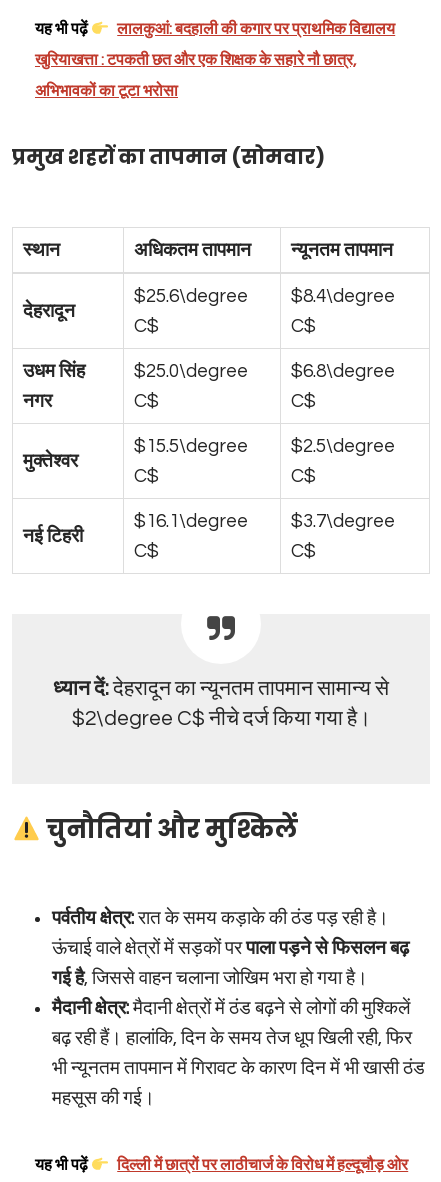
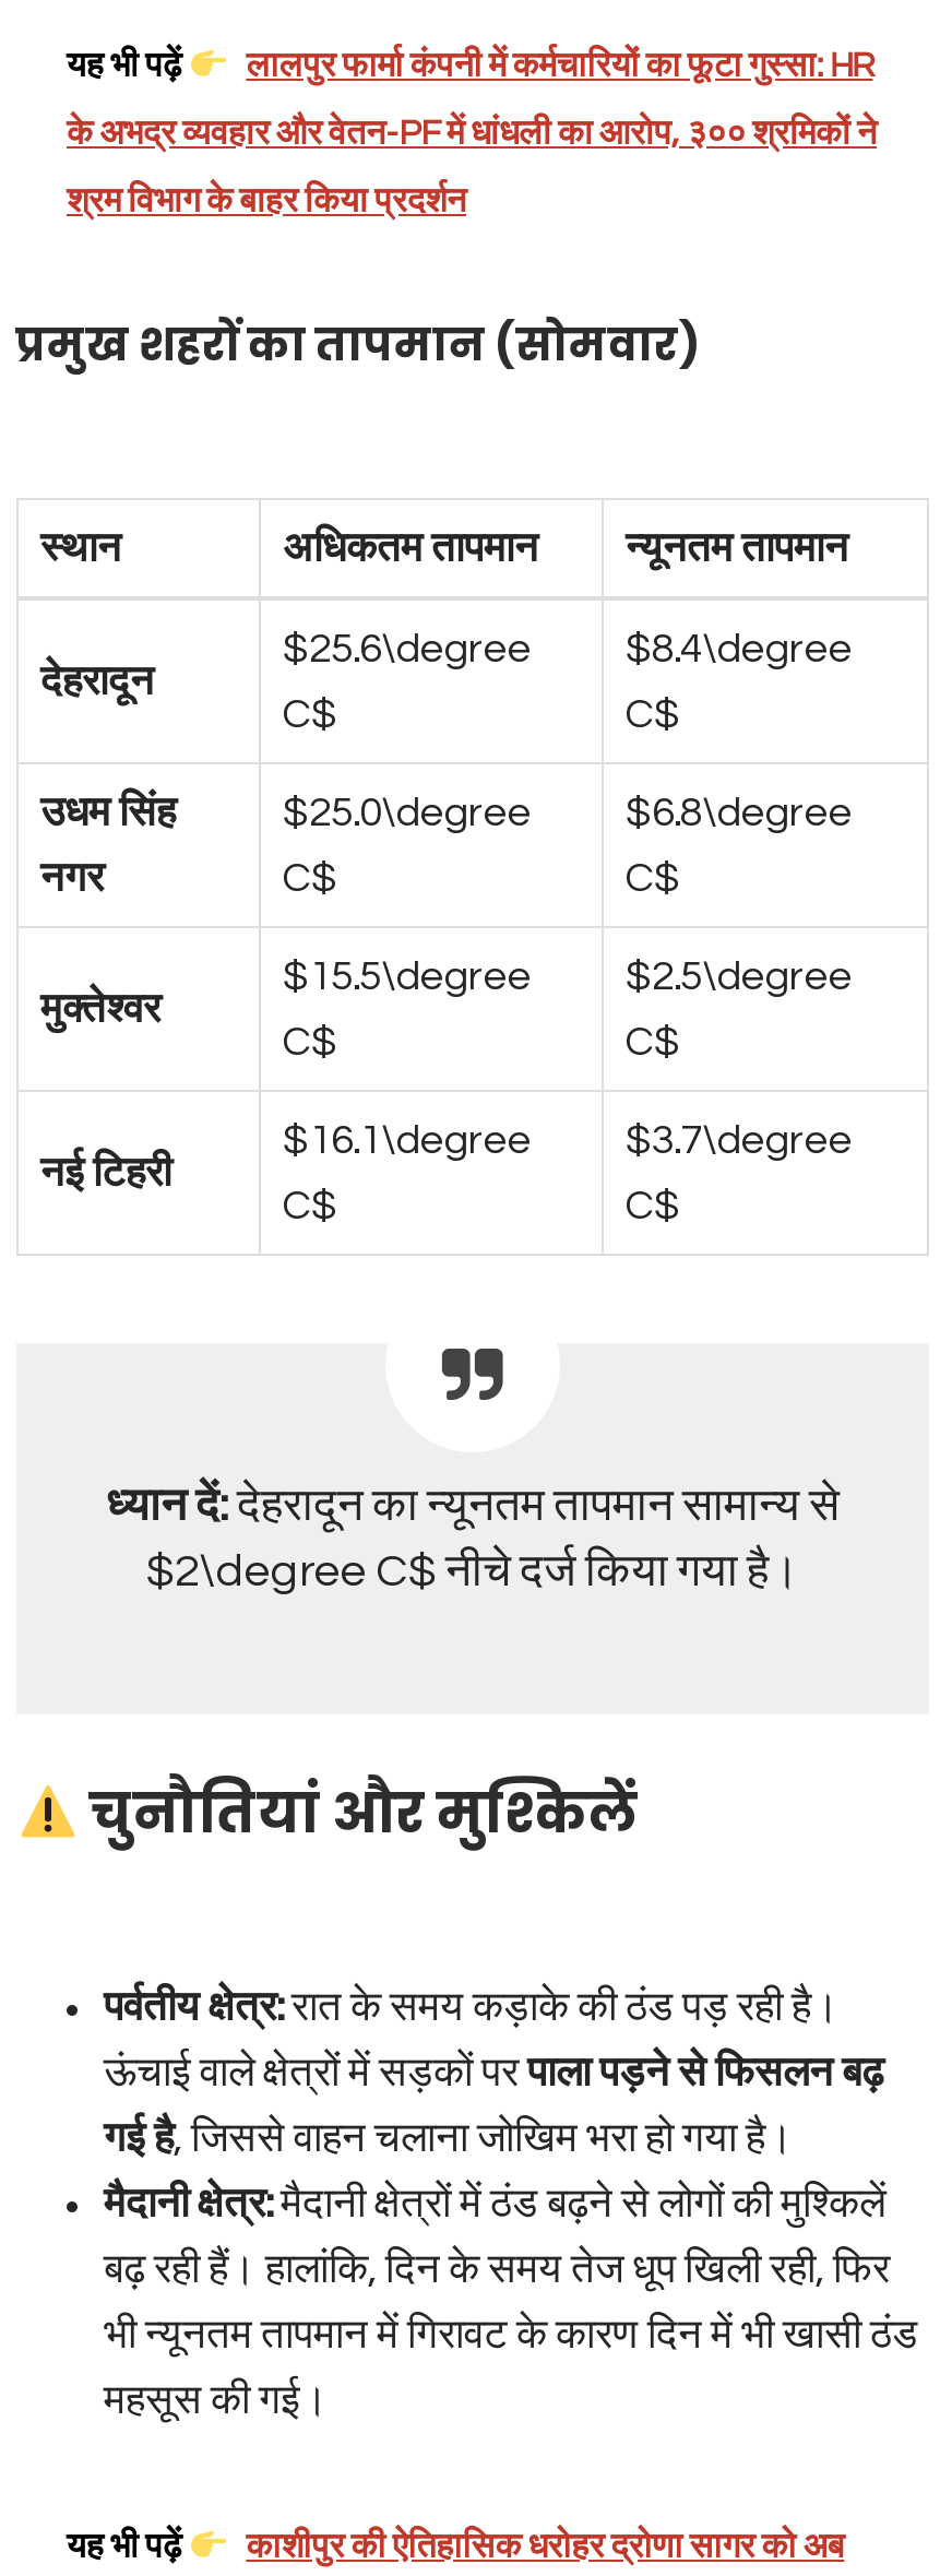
- लालकुआं: बदहाली की कगार पर प्राथमिक विद्यालय
+ लालपुर फार्मा कंपनी में कर्मचारियों का फूटा गुस्सा: HR

- खुरियाखत्ता : टपकती छत और एक शिक्षक के सहारे नौ छात्र,
+ के अभद्र व्यवहार और वेतन-PF में धांधली का आरोप, ३०० श्रमिकों ने

- अभिभावकों का टूटा भरोसा
+ श्रम विभाग के बाहर किया प्रदर्शन

- दिल्ली में छात्रों पर लाठीचार्ज के विरोध में हल्दूचौड़ ओर
+ काशीपुर की ऐतिहासिक धरोहर द्रोणा सागर को अब
